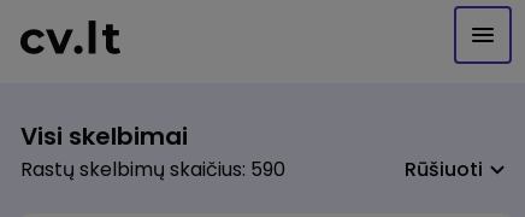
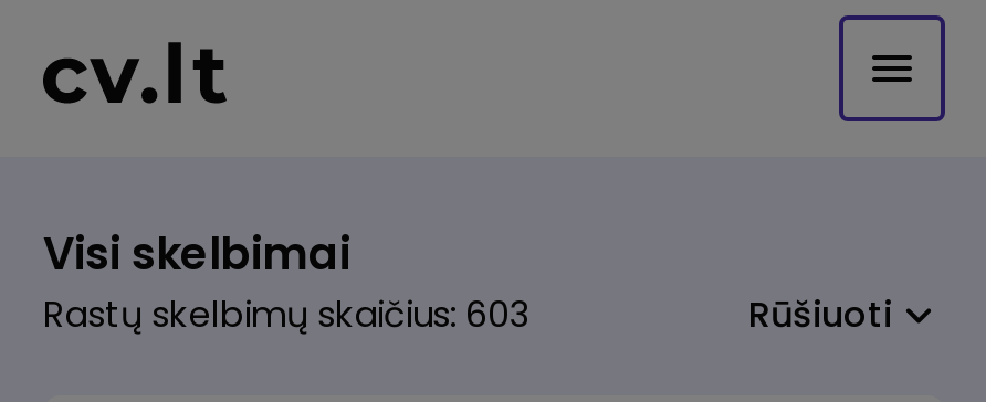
- Rastų skelbimų skaičius: 590
+ Rastų skelbimų skaičius: 603
